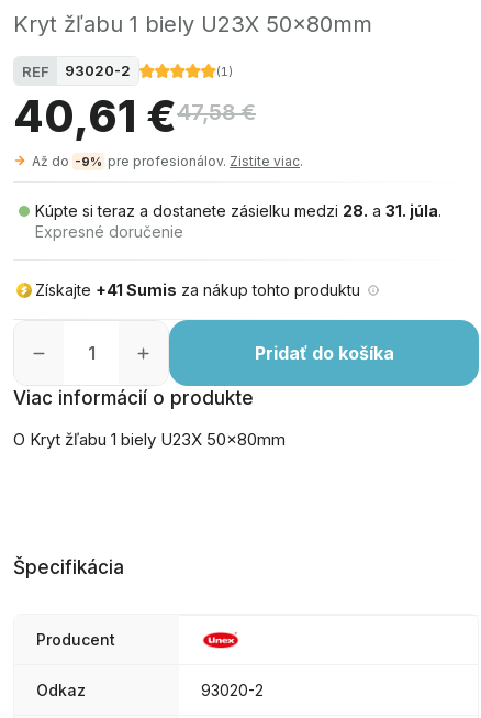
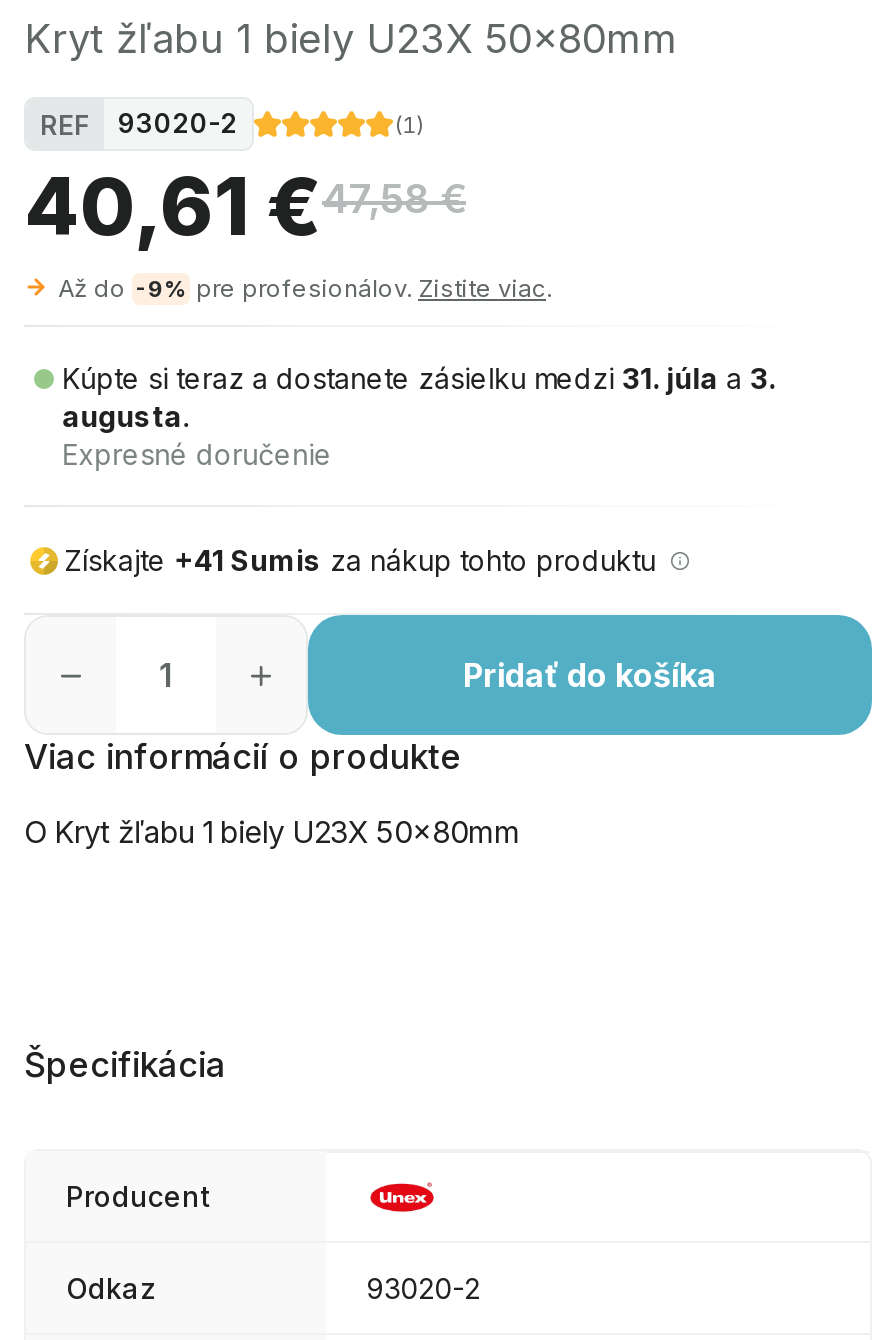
- Kúpte si teraz a dostanete zásielku medzi 28. a 31. júla.
+ Kúpte si teraz a dostanete zásielku medzi 31. júla a 3.
+ augusta.
